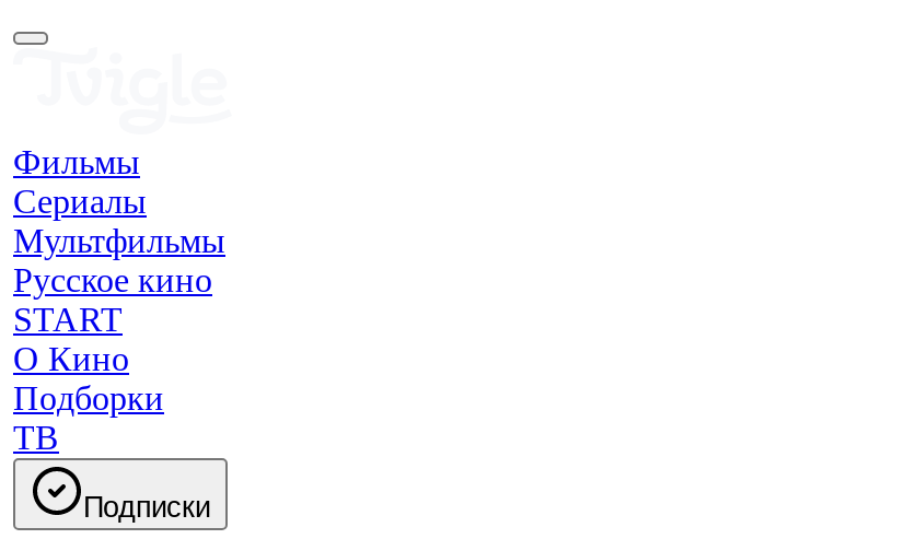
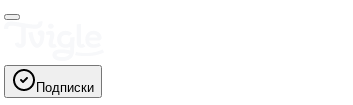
- Фильмы
- Сериалы
- Мультфильмы
- Русское кино
- START
- О Кино
- Подборки
- ТВ
